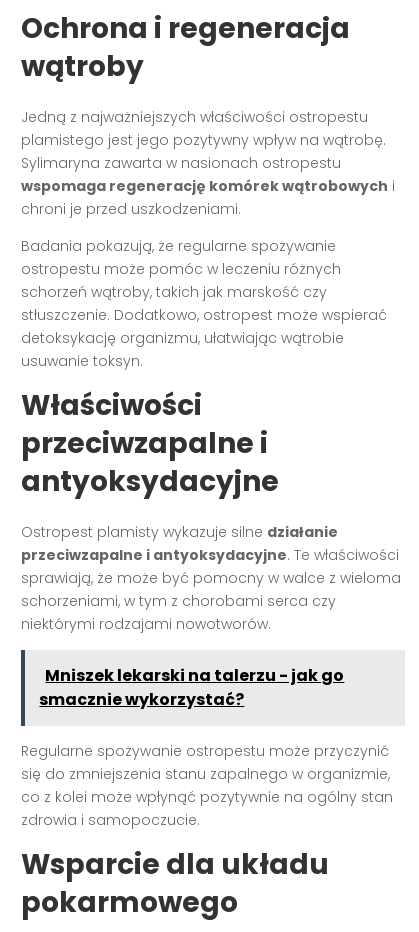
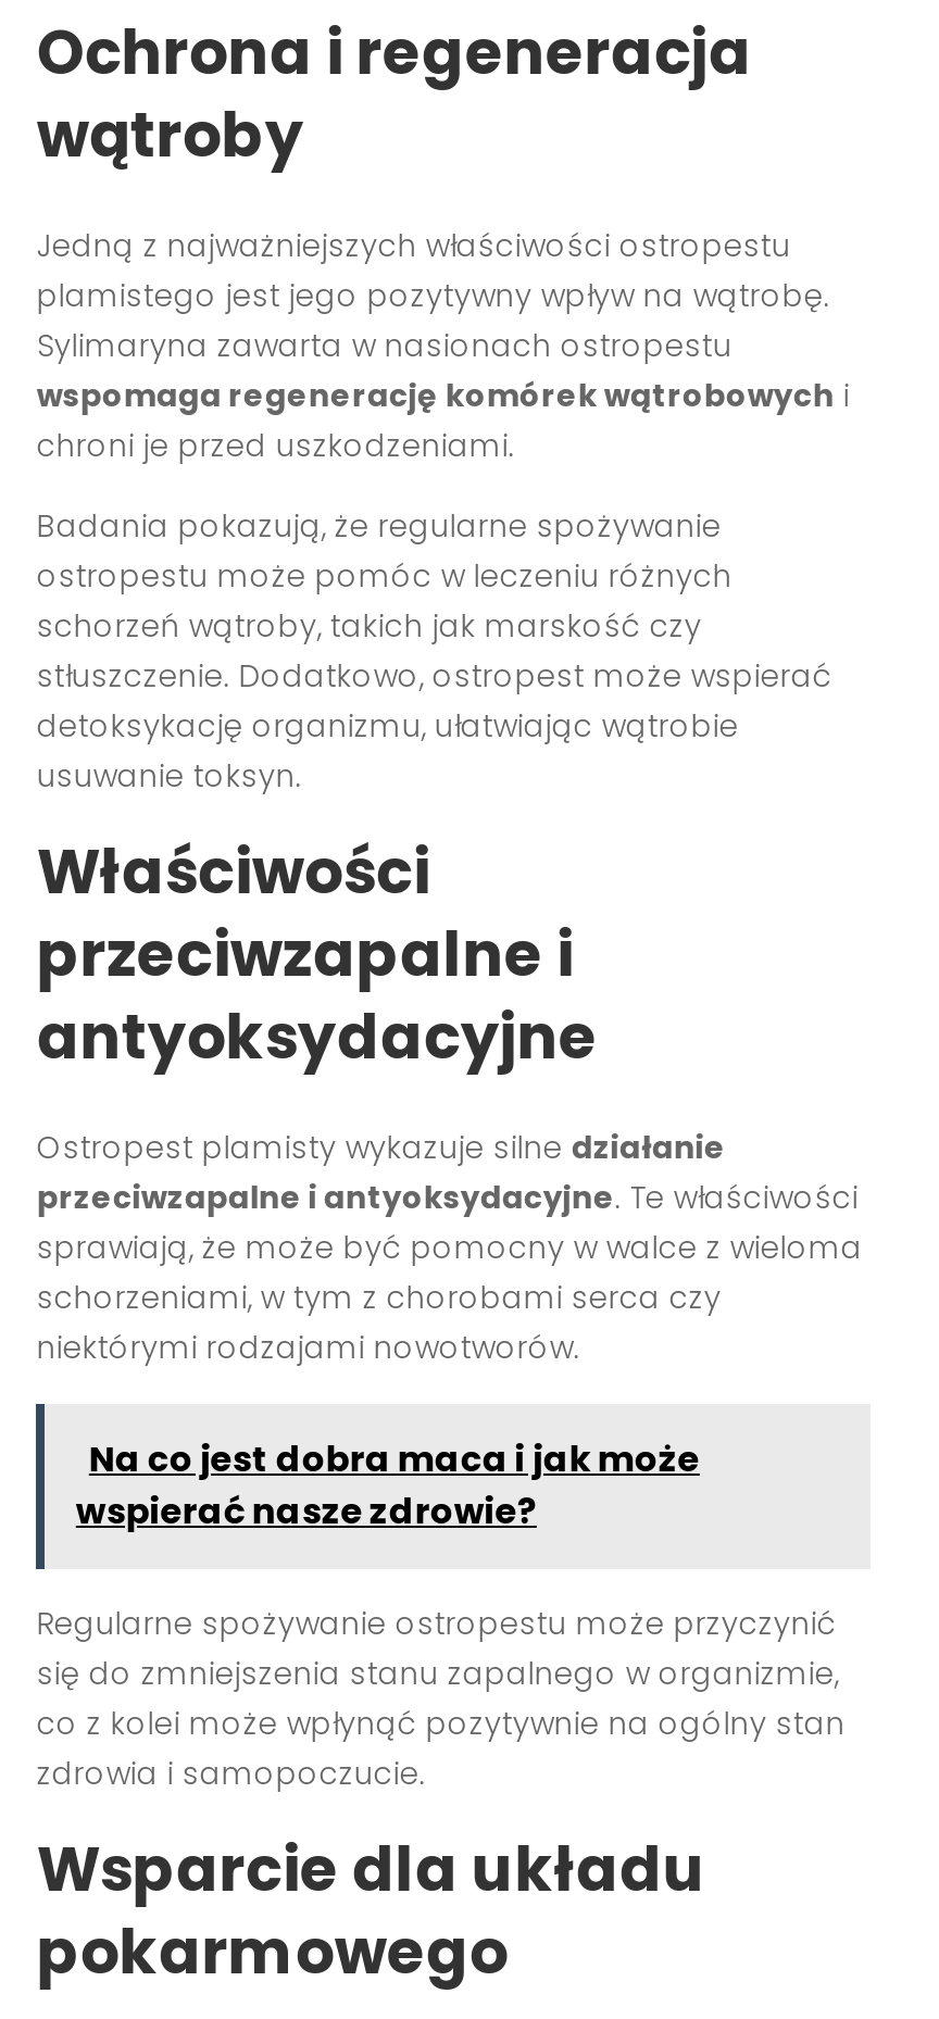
- Mniszek lekarski na talerzu - jak go
- smacznie wykorzystać?
+ Na co jest dobra maca i jak może
+ wspierać nasze zdrowie?
